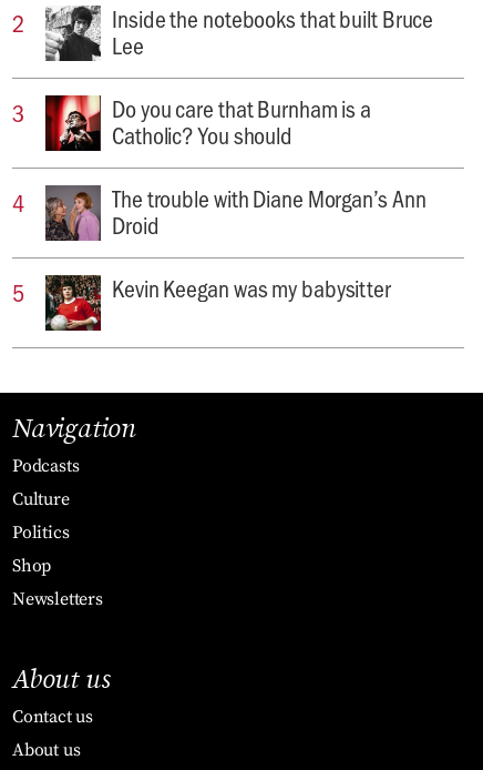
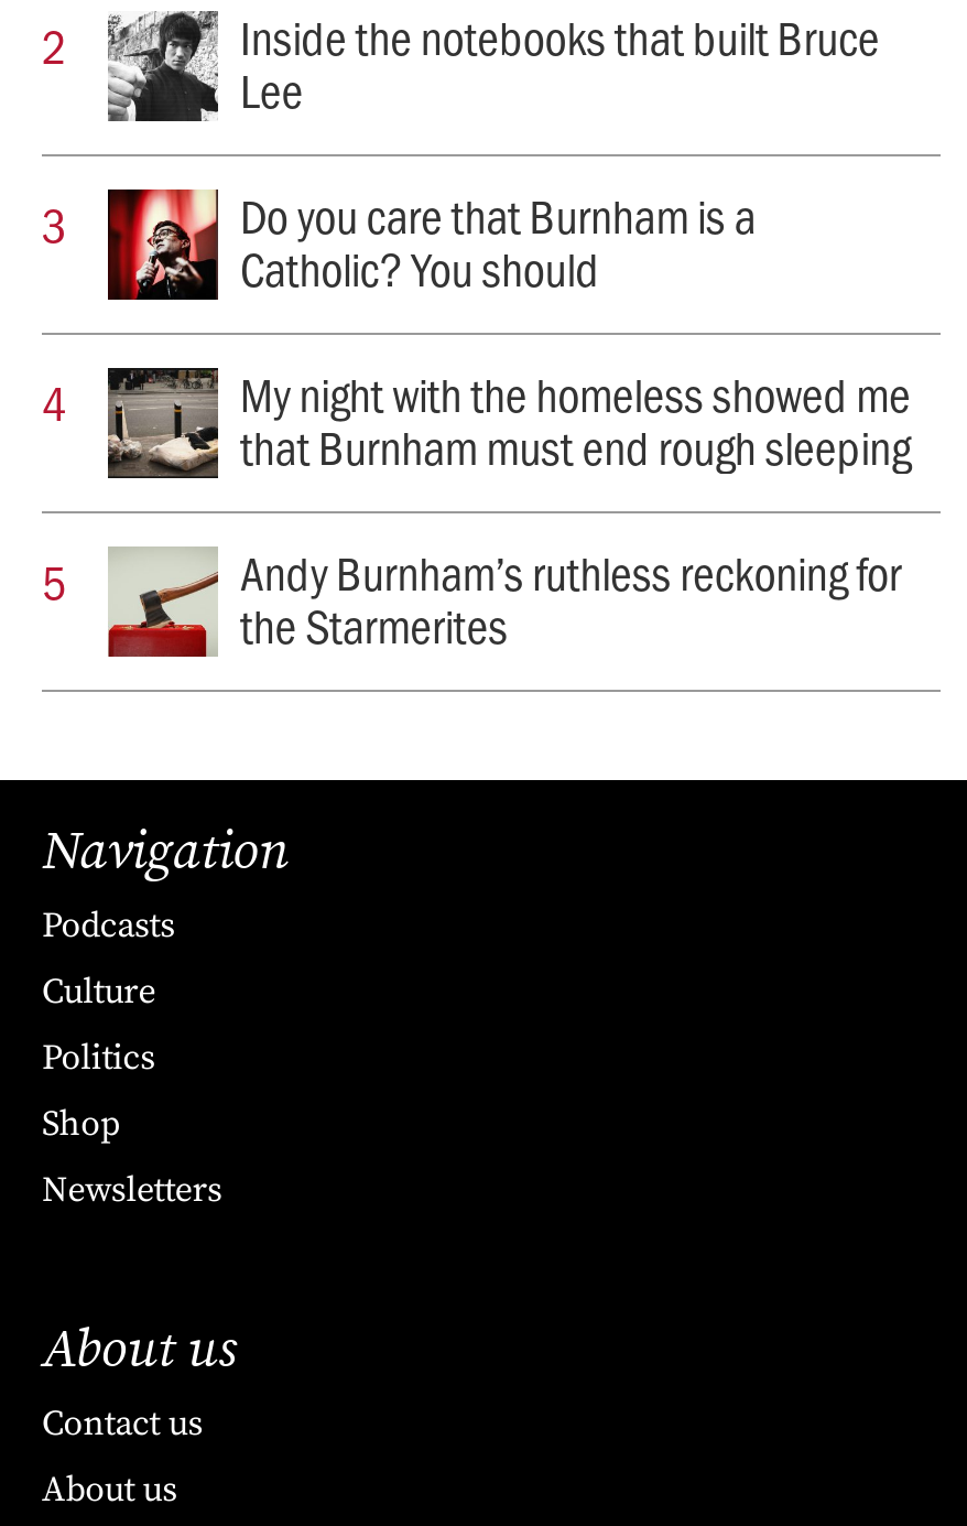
- [image]
- The trouble with Diane Morgan’s Ann
- Droid
+ [image]
+ My night with the homeless showed me
+ that Burnham must end rough sleeping

- [image]
- Kevin Keegan was my babysitter
+ [image]
+ Andy Burnham’s ruthless reckoning for
+ the Starmerites
